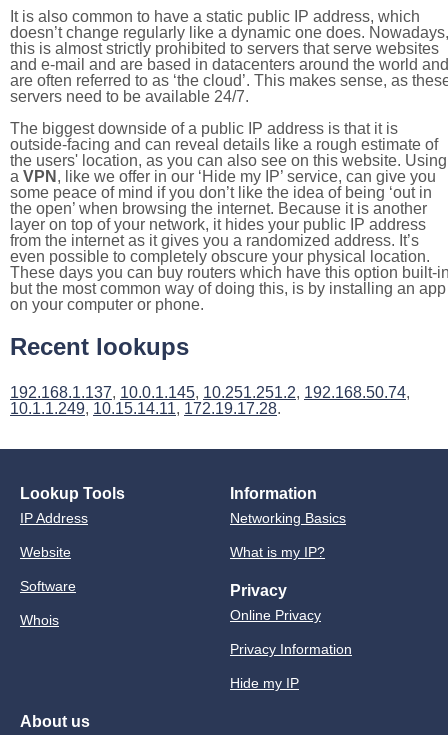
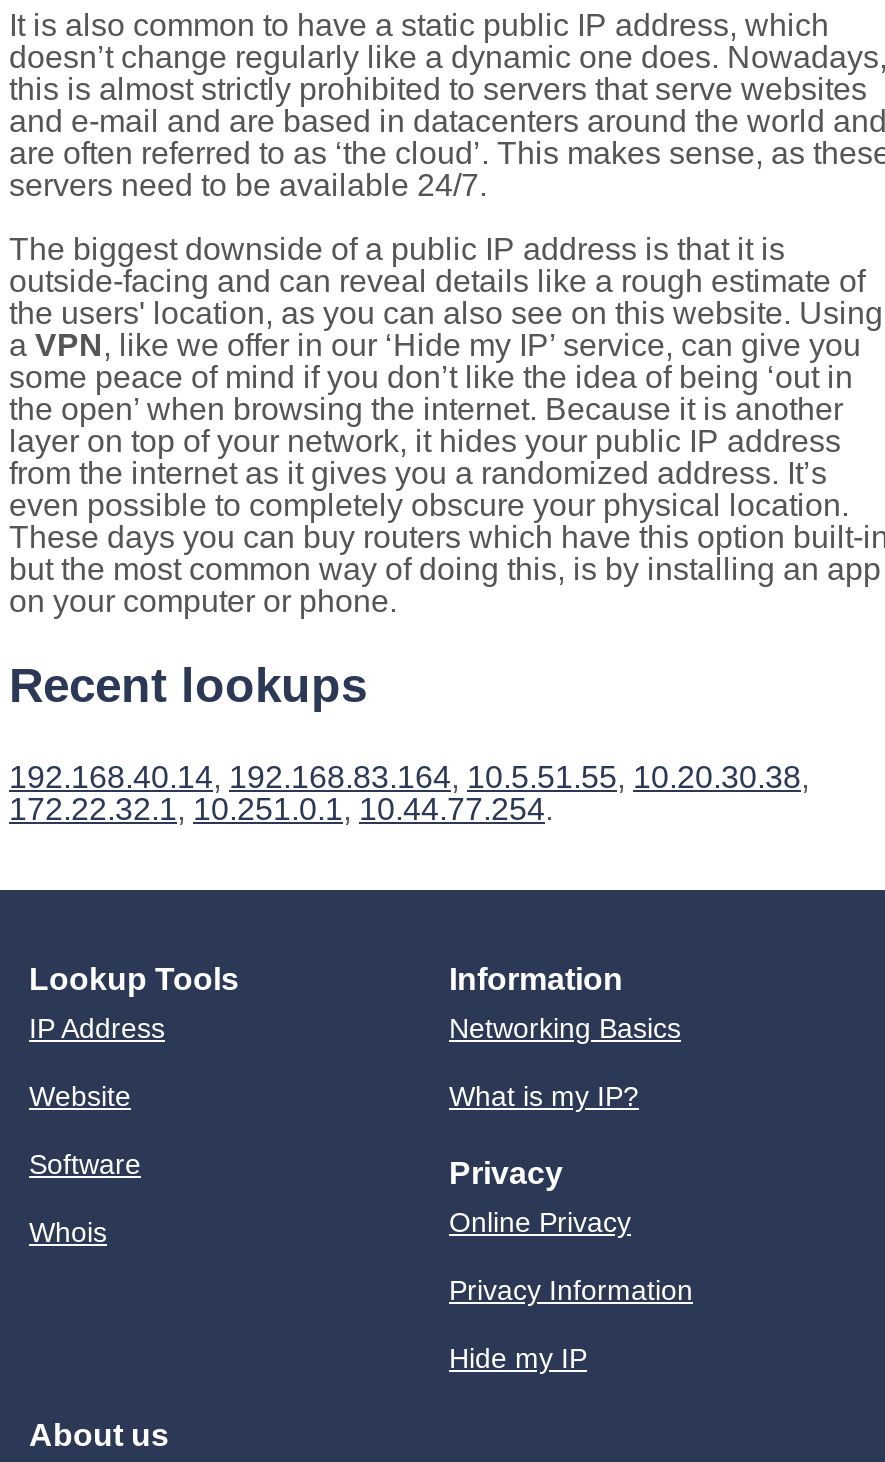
- 192.168.1.137, 10.0.1.145, 10.251.251.2, 192.168.50.74,
+ 192.168.40.14, 192.168.83.164, 10.5.51.55, 10.20.30.38,

- 10.1.1.249,10.15.14.11,172.19.17.28.
+ 172.22.32.1,10.251.0.1,10.44.77.254.
